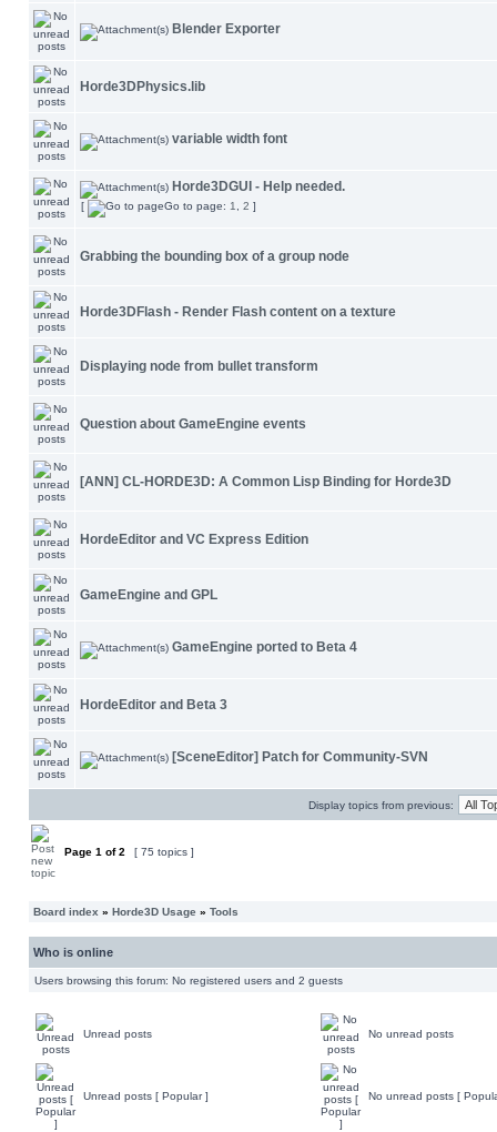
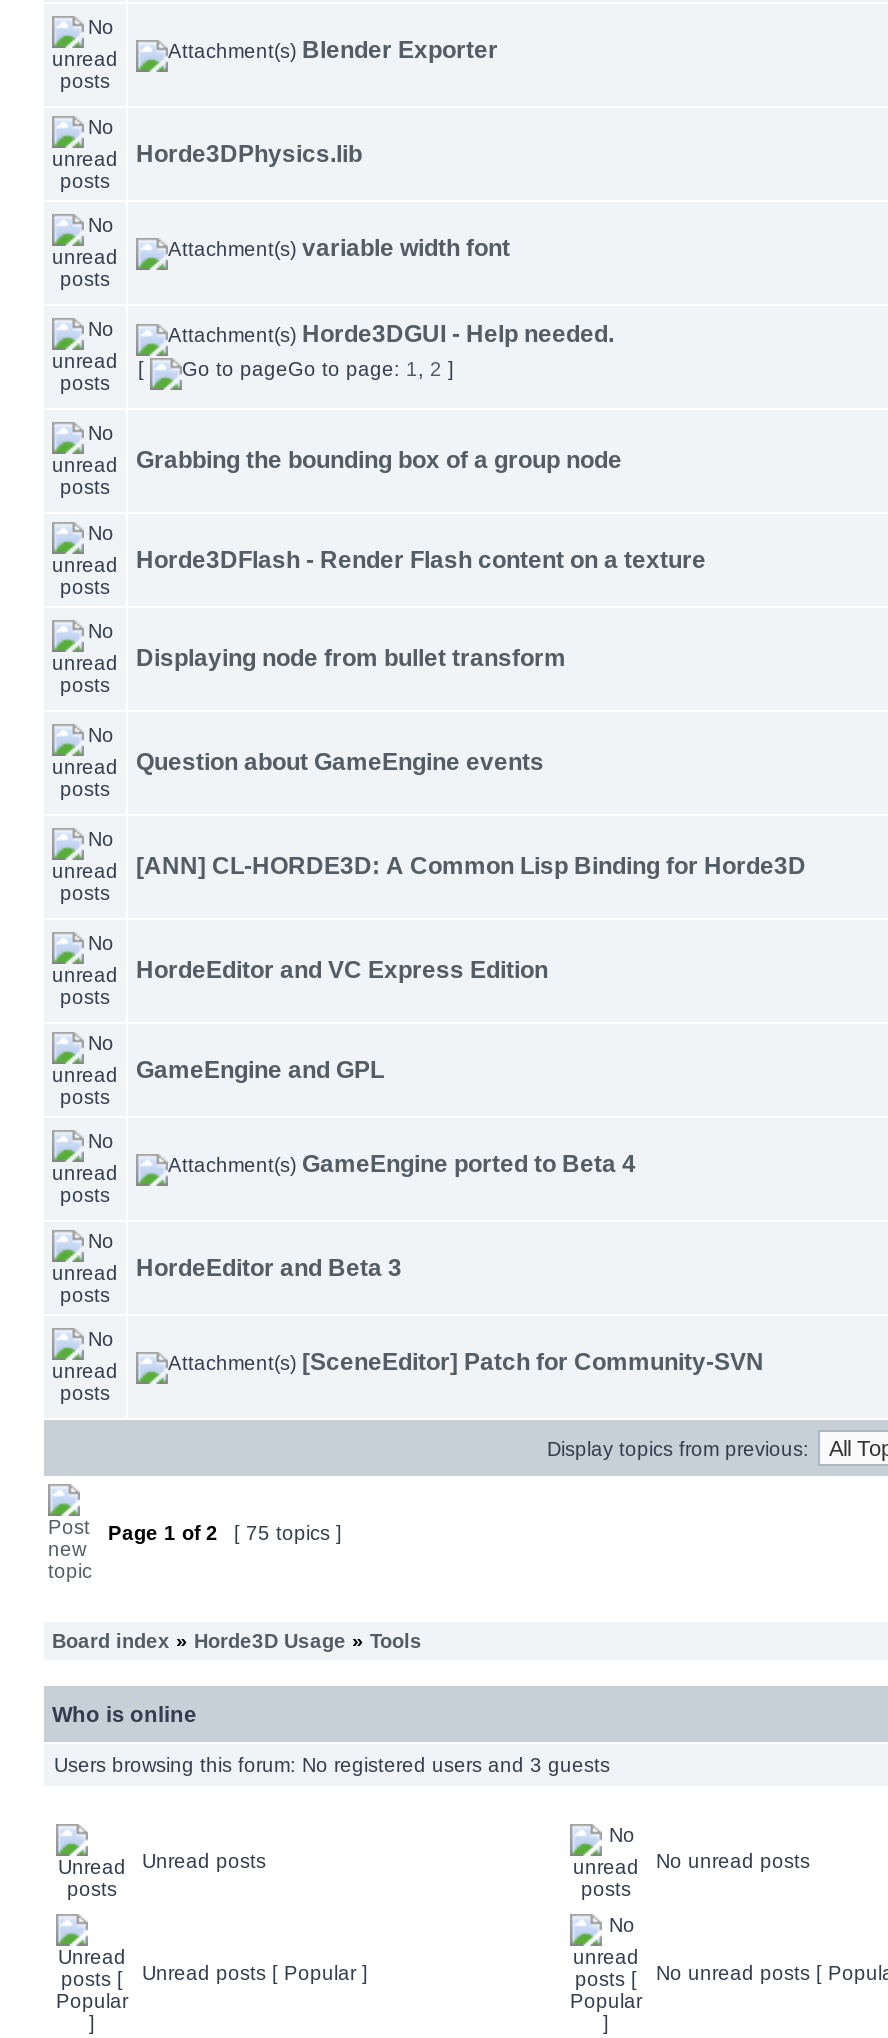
- Users browsing this forum: No registered users and 2 guests
+ Users browsing this forum: No registered users and 3 guests
